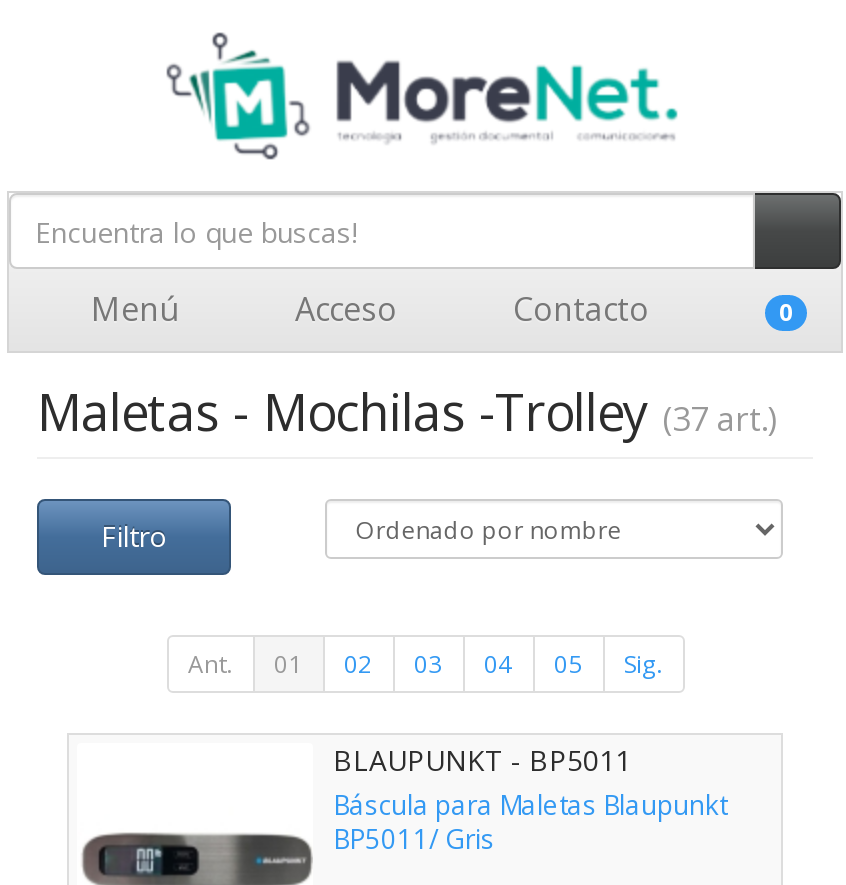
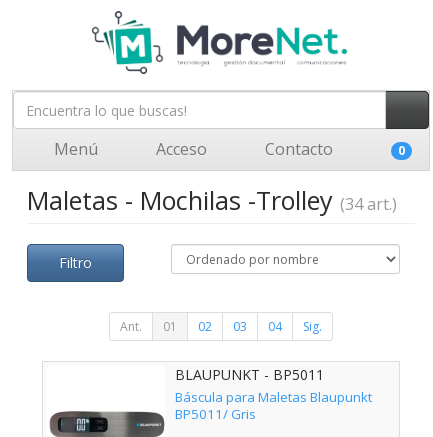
- Maletas - Mochilas -Trolley (37 art.)
+ Maletas - Mochilas -Trolley (34 art.)

- 05
